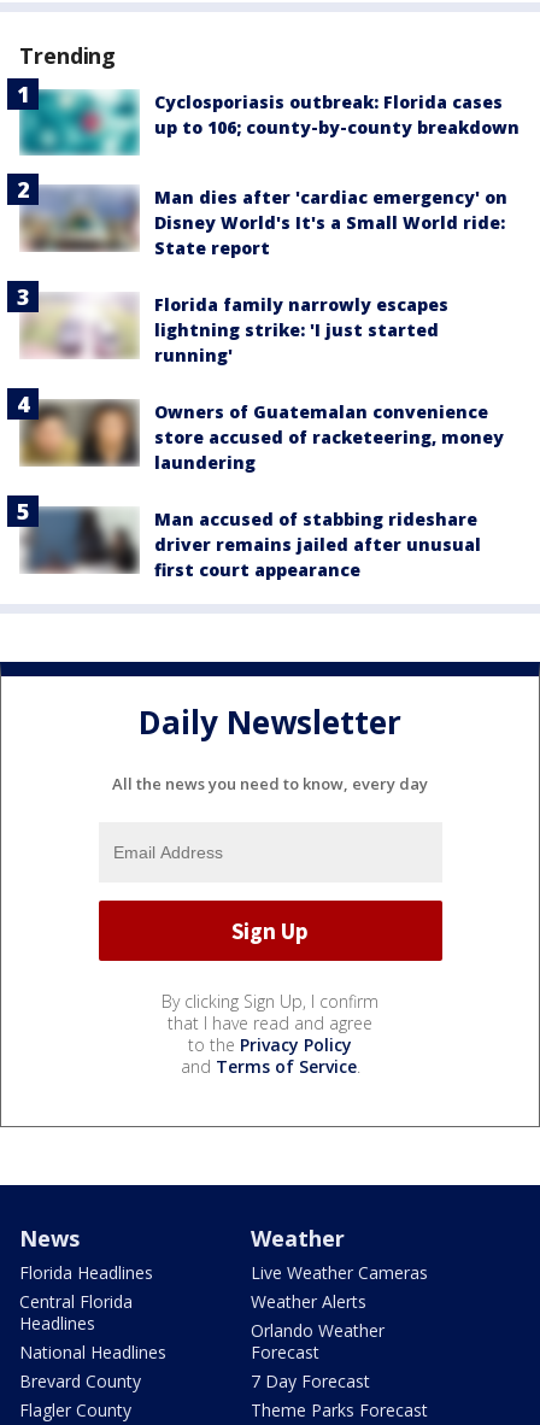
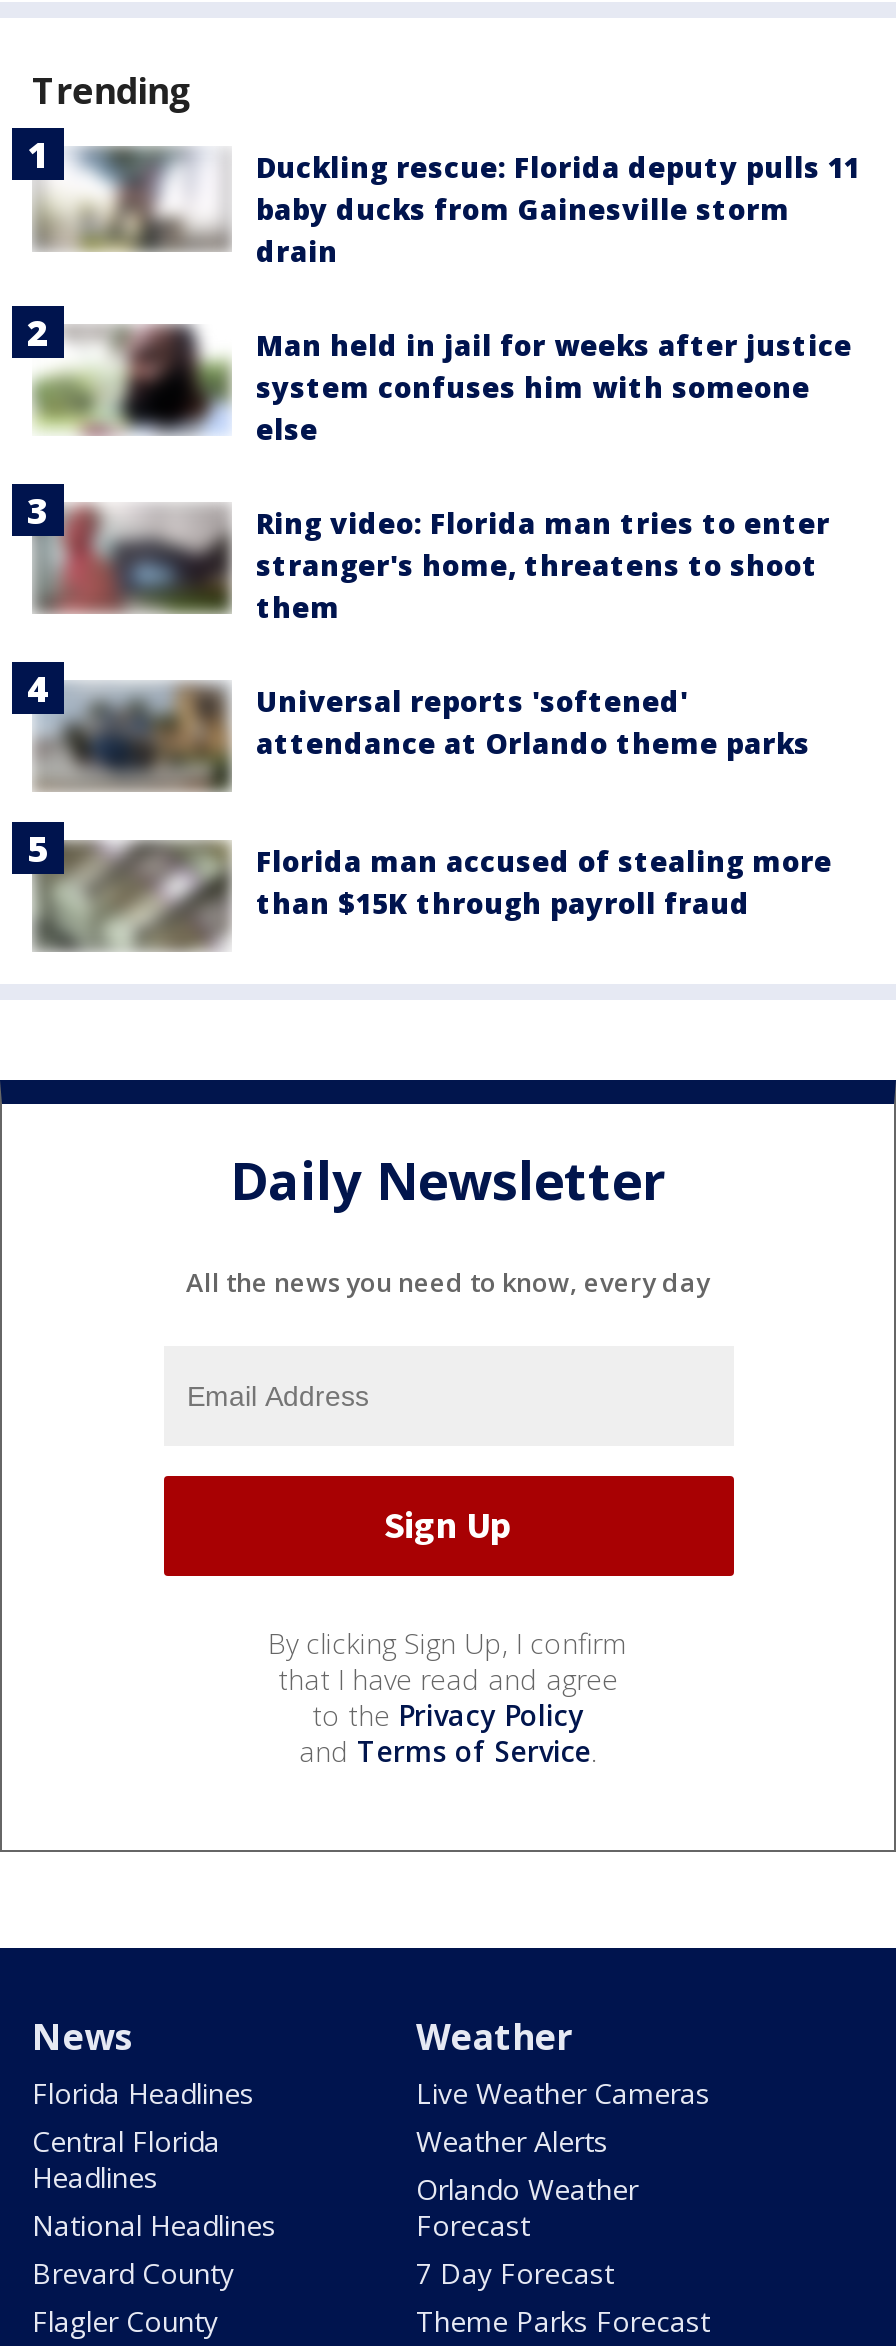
- [image]
- Cyclosporiasis outbreak: Florida cases
- up to 106; county-by-county breakdown
+ [image]
+ Duckling rescue: Florida deputy pulls 11
+ baby ducks from Gainesville storm
+ drain

- [image]
- Man dies after 'cardiac emergency' on
- Disney World's It's a Small World ride:
- State report
+ [image]
+ Man held in jail for weeks after justice
+ system confuses him with someone
+ else

- [image]
- Florida family narrowly escapes
- lightning strike: 'I just started
- running'
+ [image]
+ Ring video: Florida man tries to enter
+ stranger's home, threatens to shoot
+ them

- [image]
- Owners of Guatemalan convenience
- store accused of racketeering, money
- laundering
+ [image]
+ Universal reports 'softened'
+ attendance at Orlando theme parks

- [image]
- Man accused of stabbing rideshare
- driver remains jailed after unusual
- first court appearance
+ [image]
+ Florida man accused of stealing more
+ than $15K through payroll fraud
